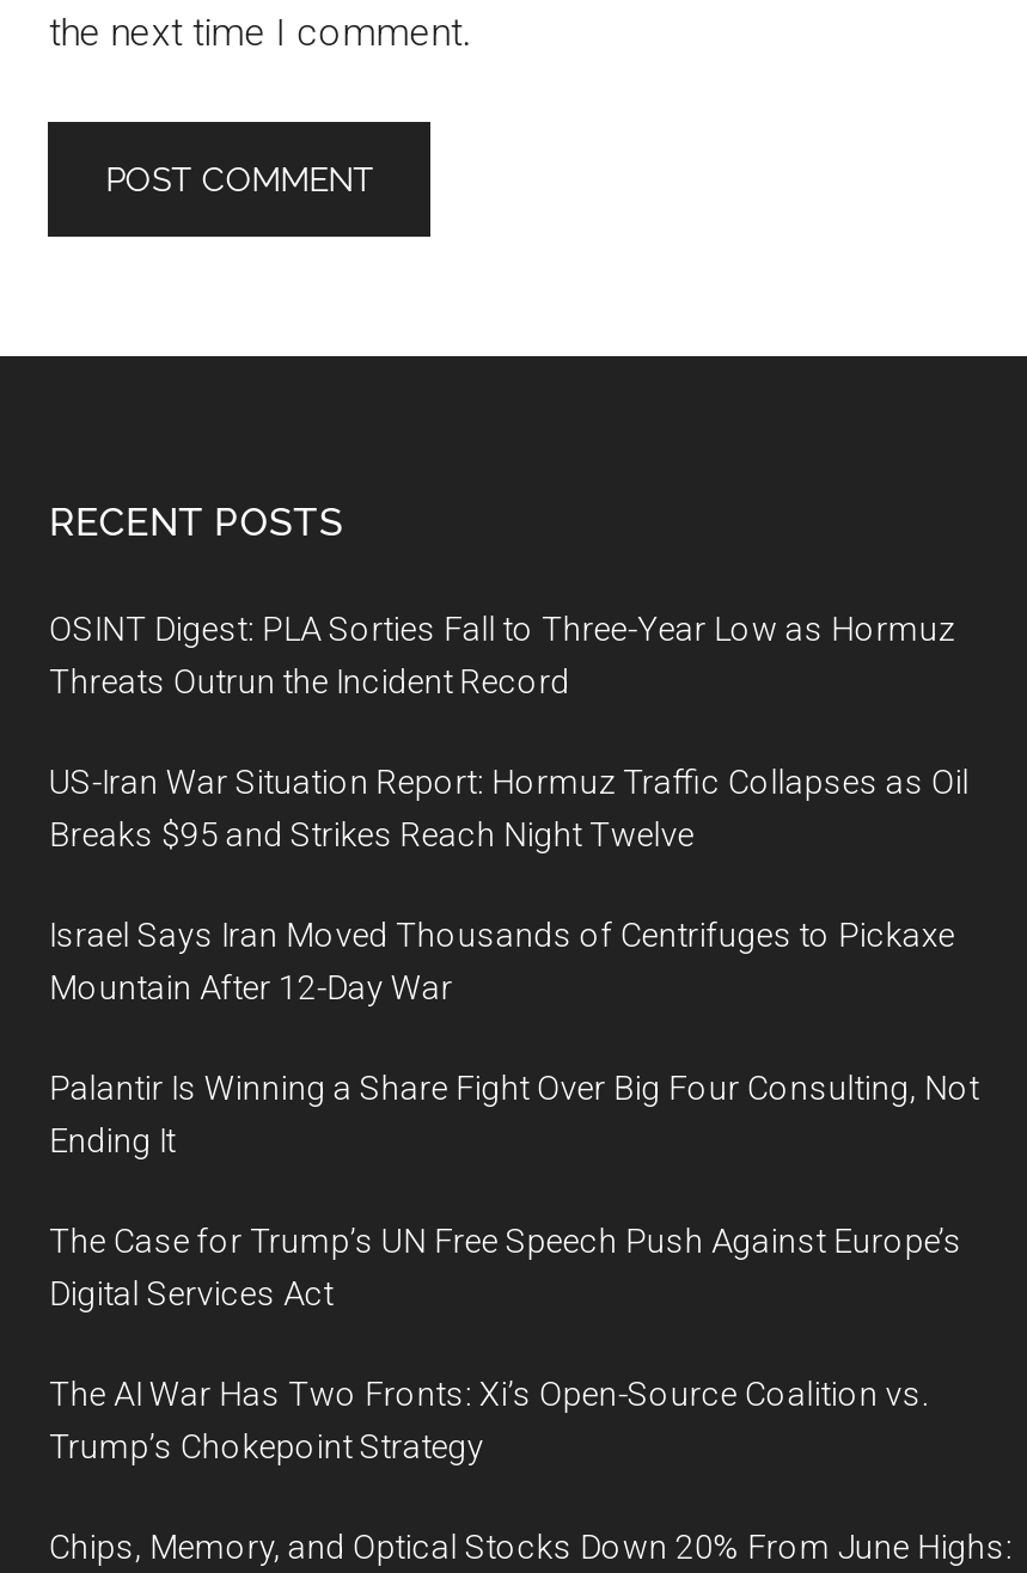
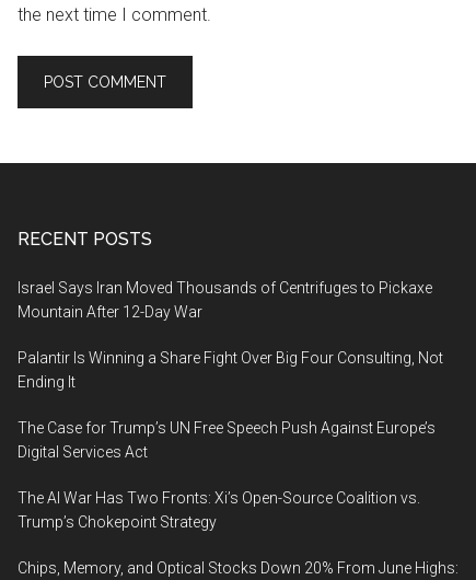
- OSINT Digest: PLA Sorties Fall to Three-Year Low as Hormuz
- Threats Outrun the Incident Record
- US-Iran War Situation Report: Hormuz Traffic Collapses as Oil
- Breaks $95 and Strikes Reach Night Twelve
